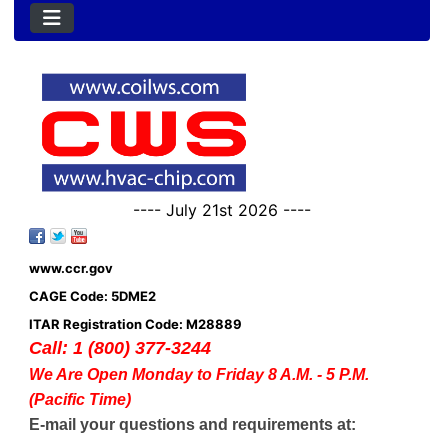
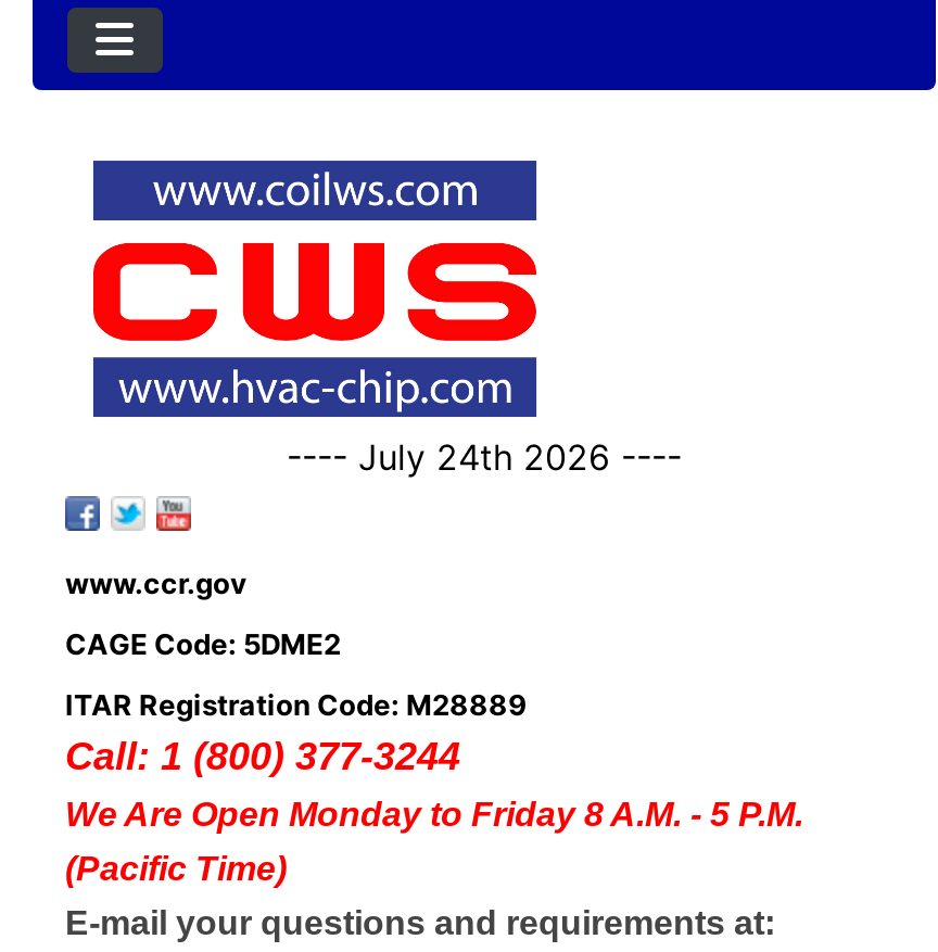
- ---- July 21st 2026 ----
+ ---- July 24th 2026 ----
